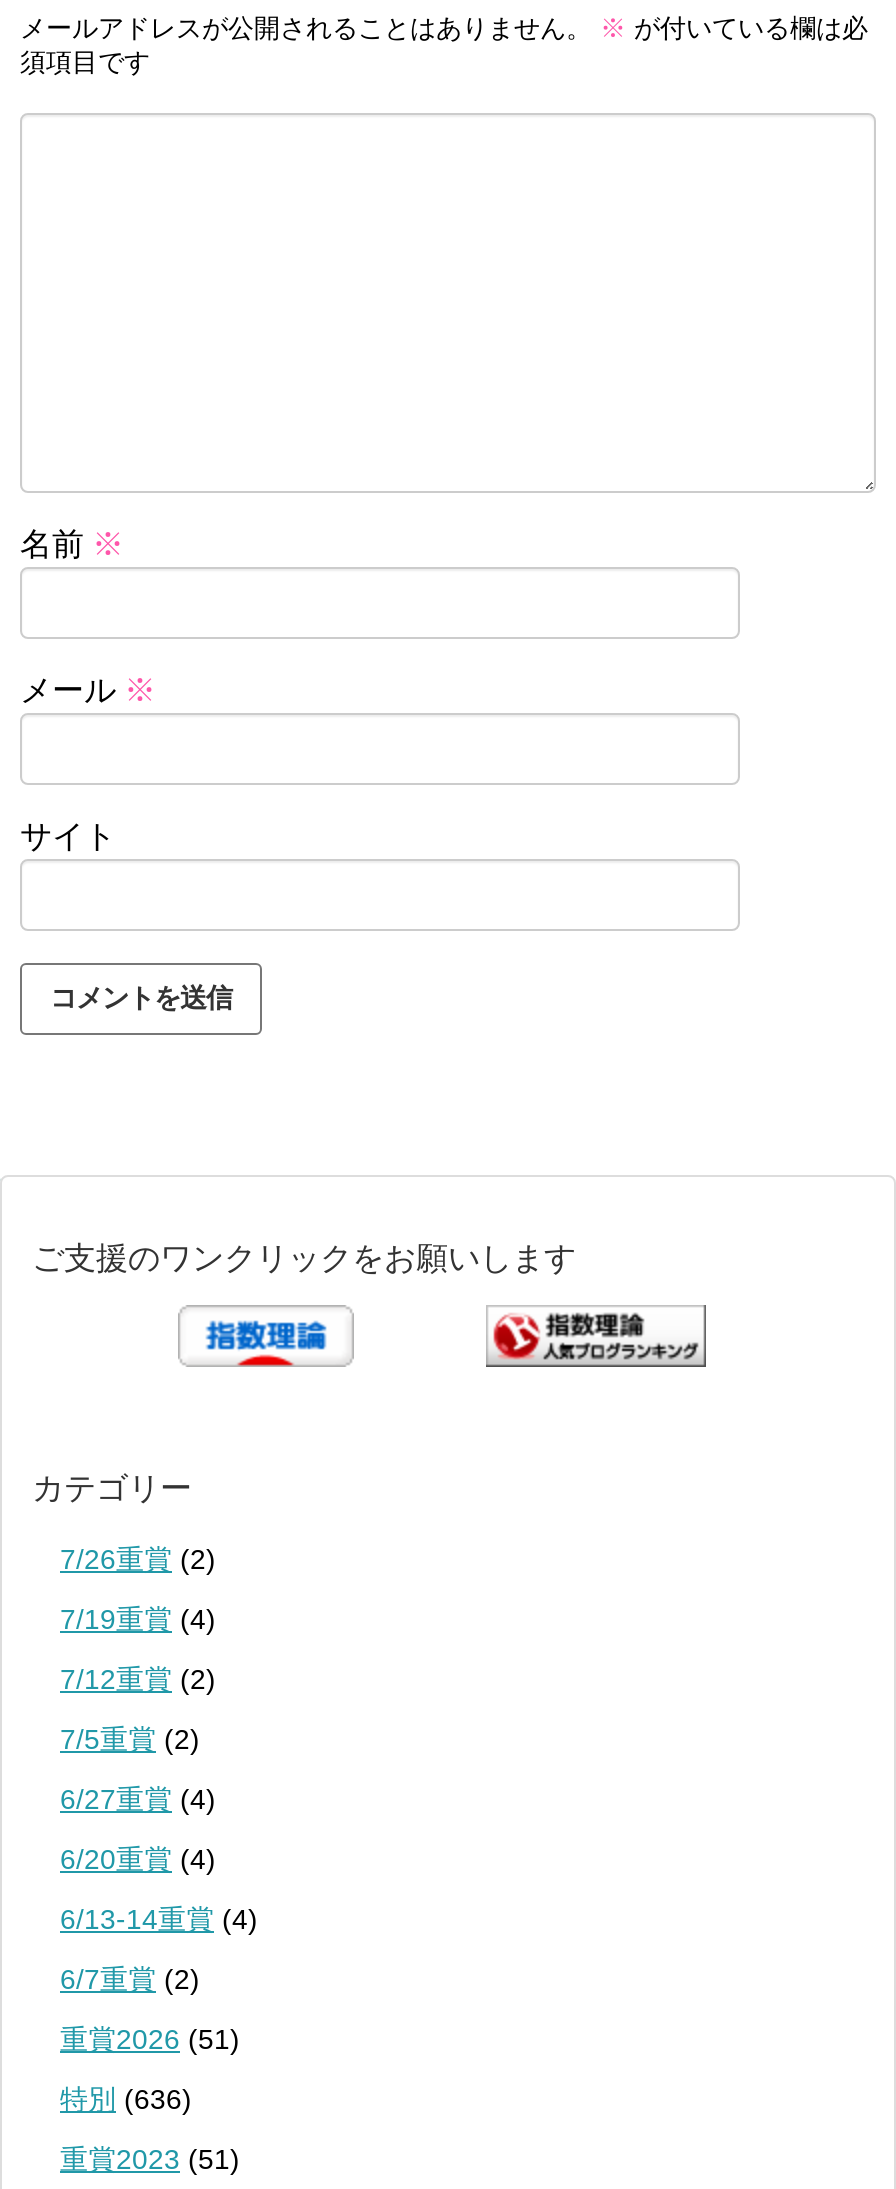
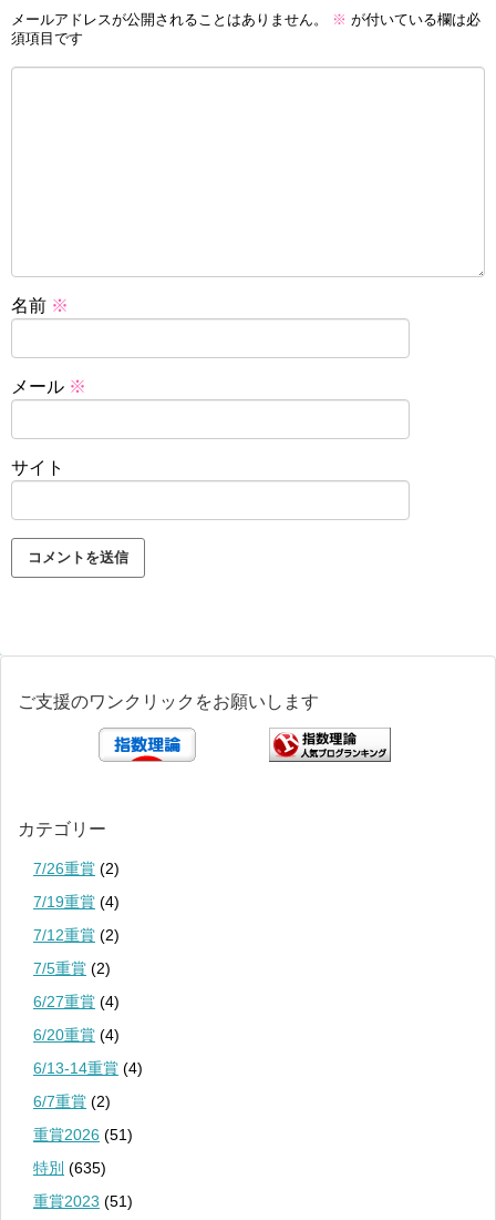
- 特別(636)
+ 特別(635)
